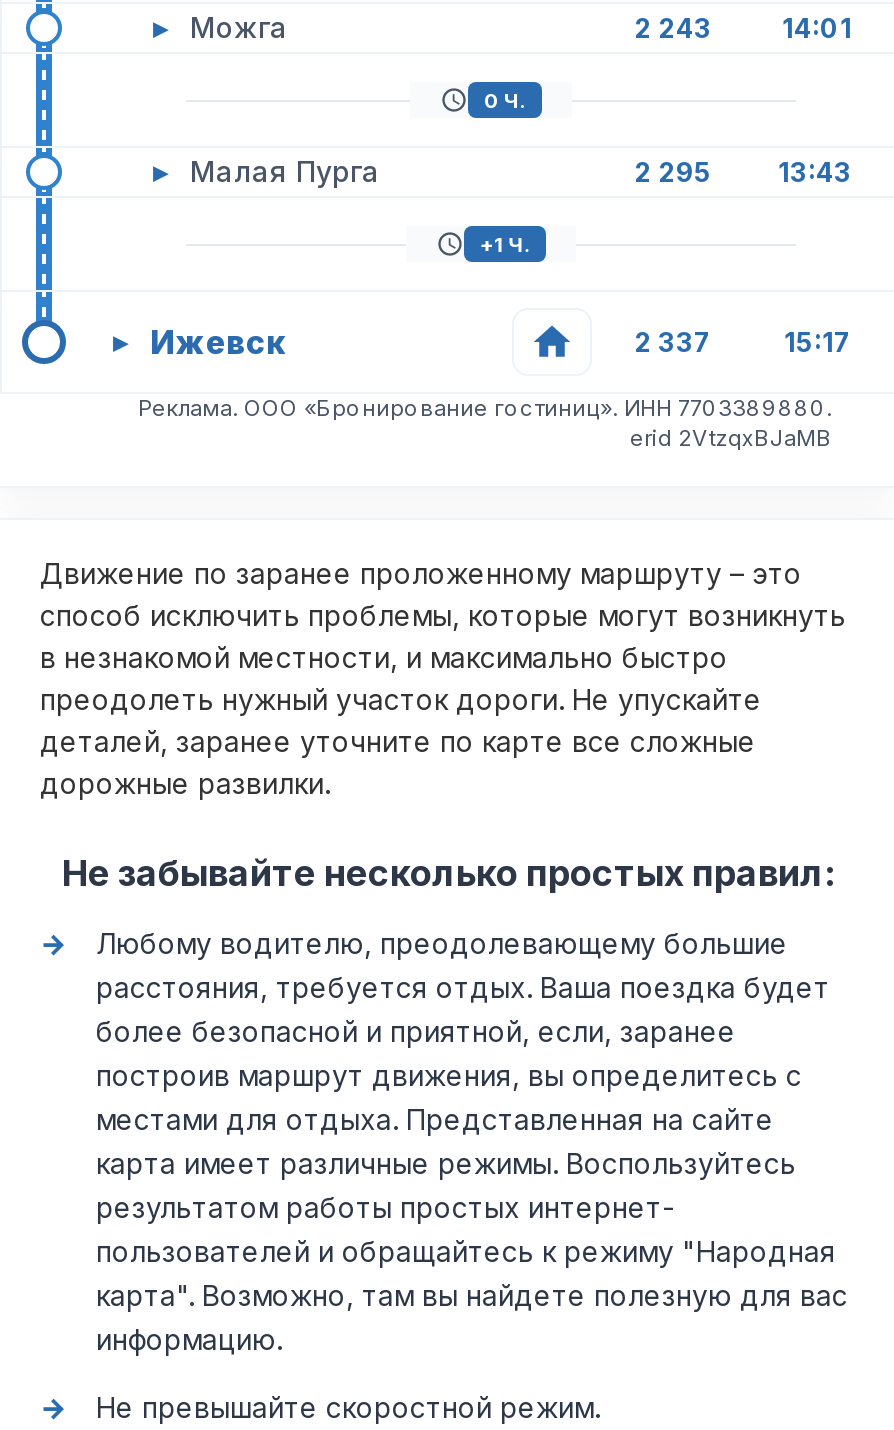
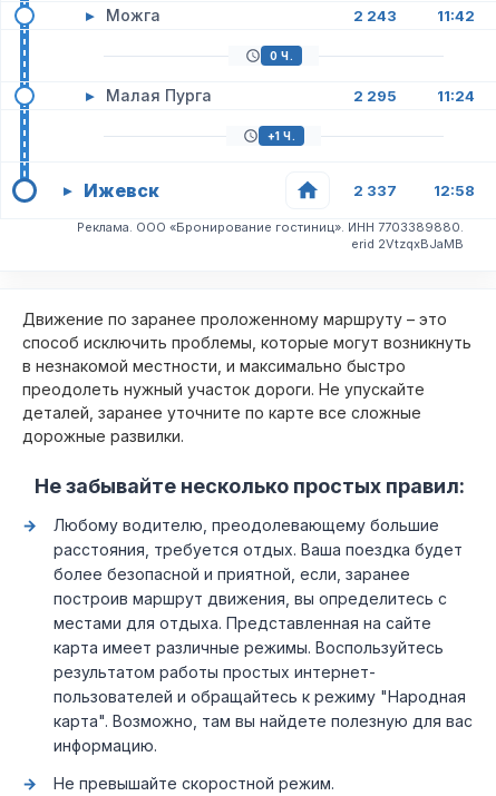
- 14:01
+ 11:42

- 13:43
+ 11:24

- 15:17
+ 12:58
